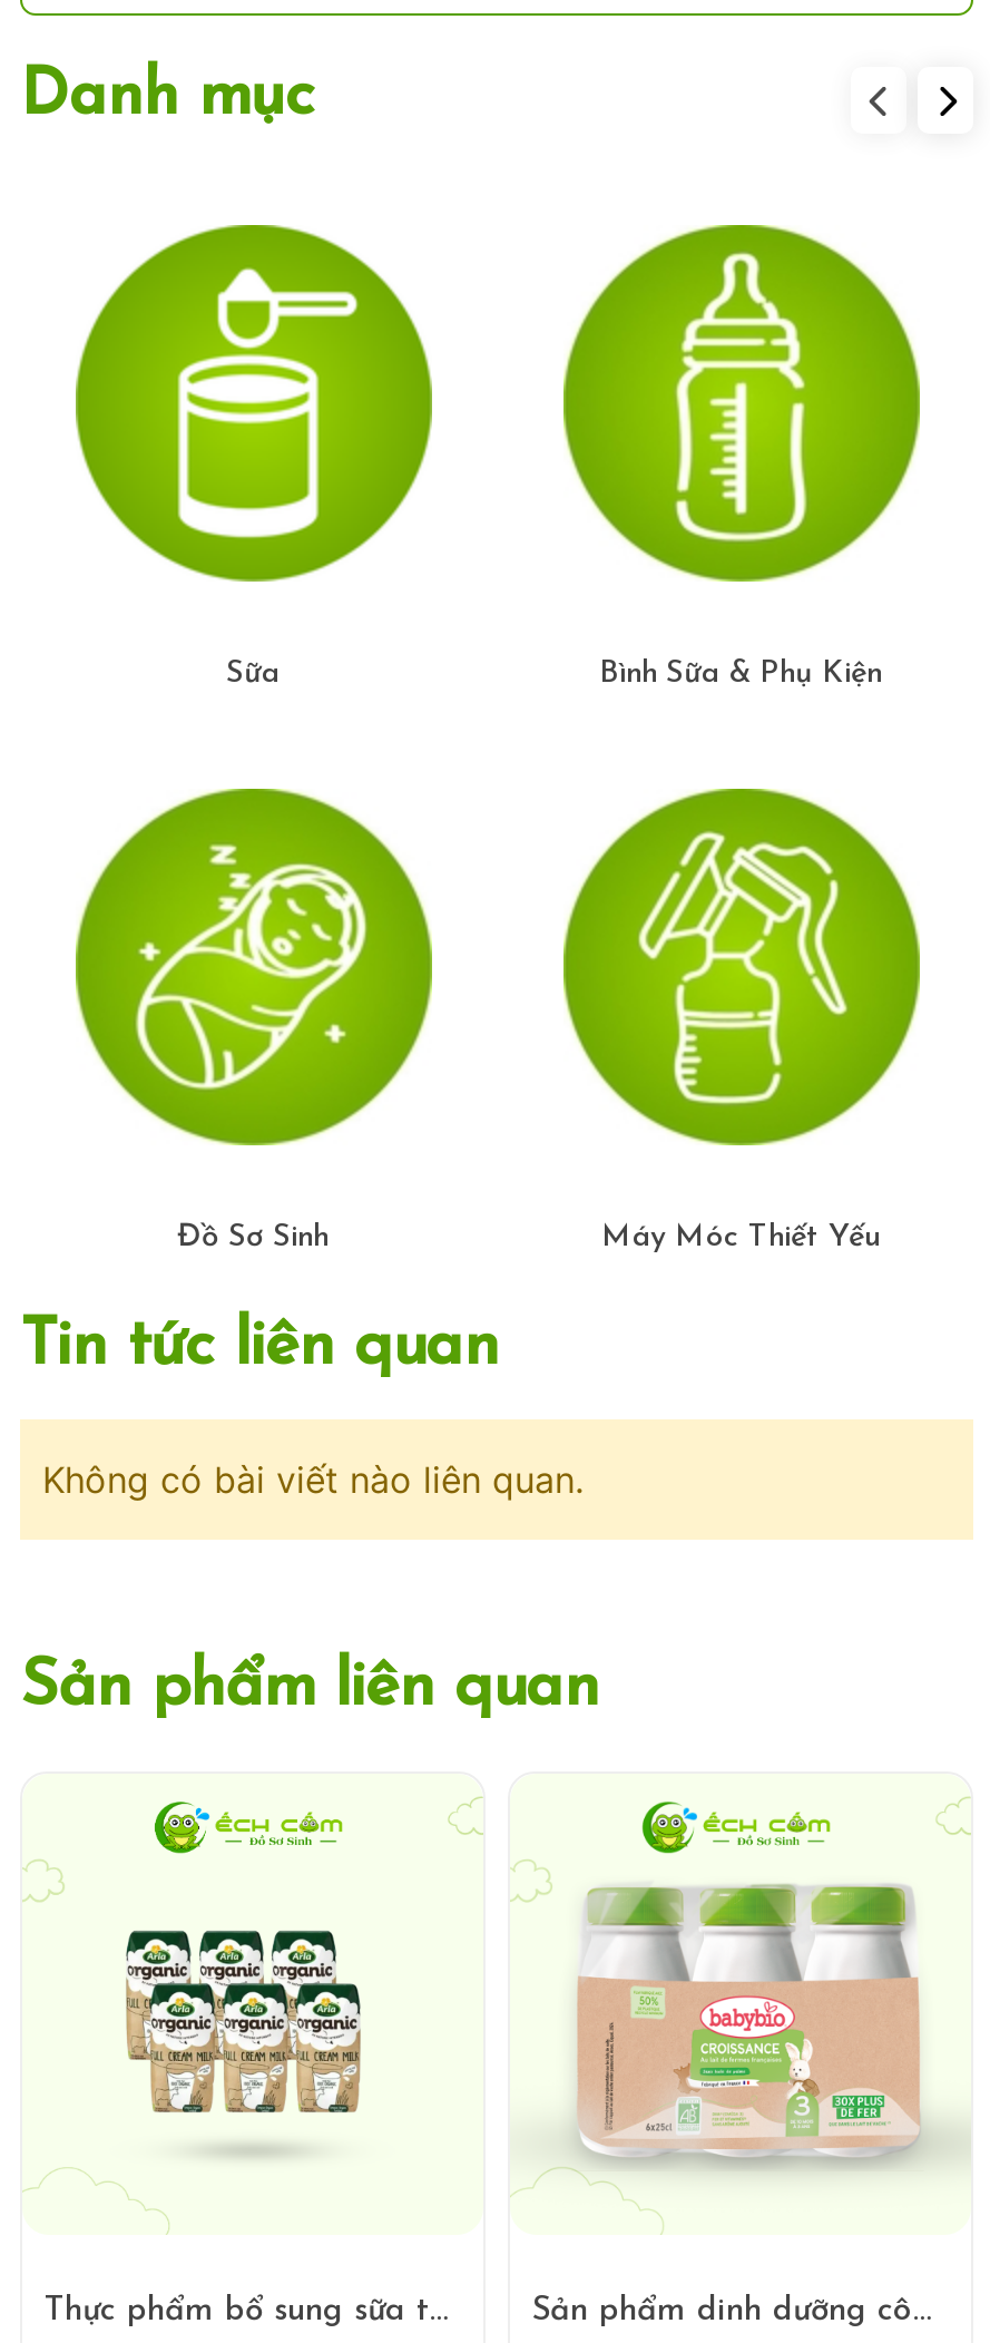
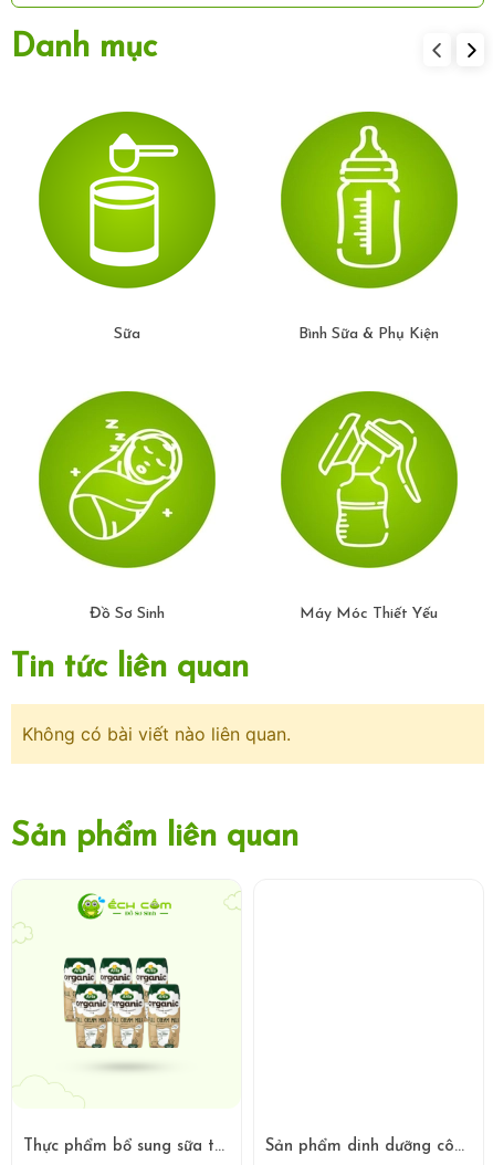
- [image]
